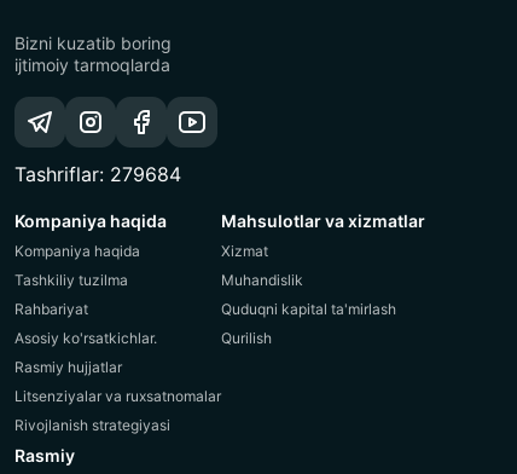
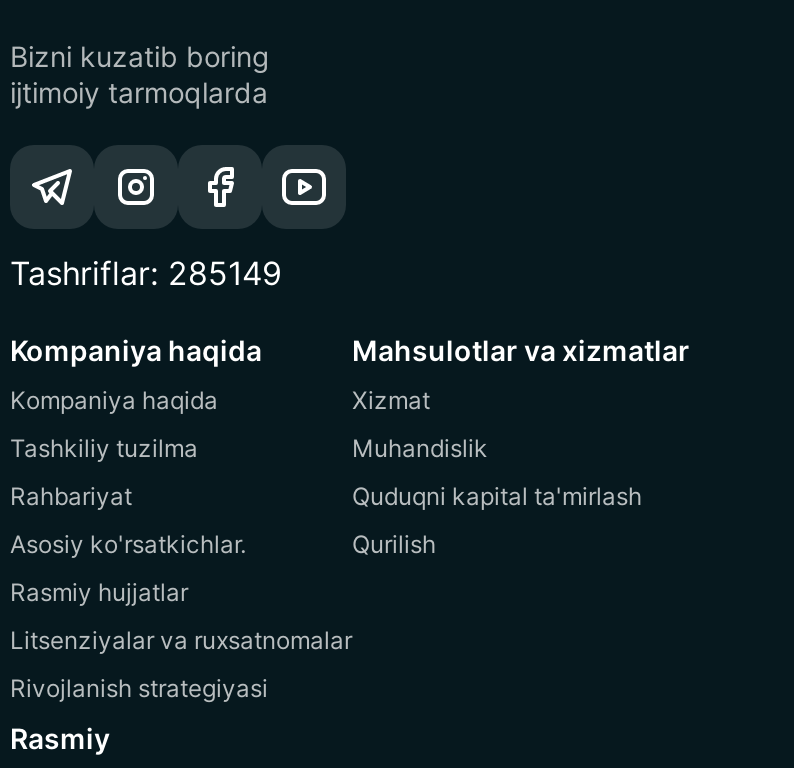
- Tashriflar: 279684
+ Tashriflar: 285149
